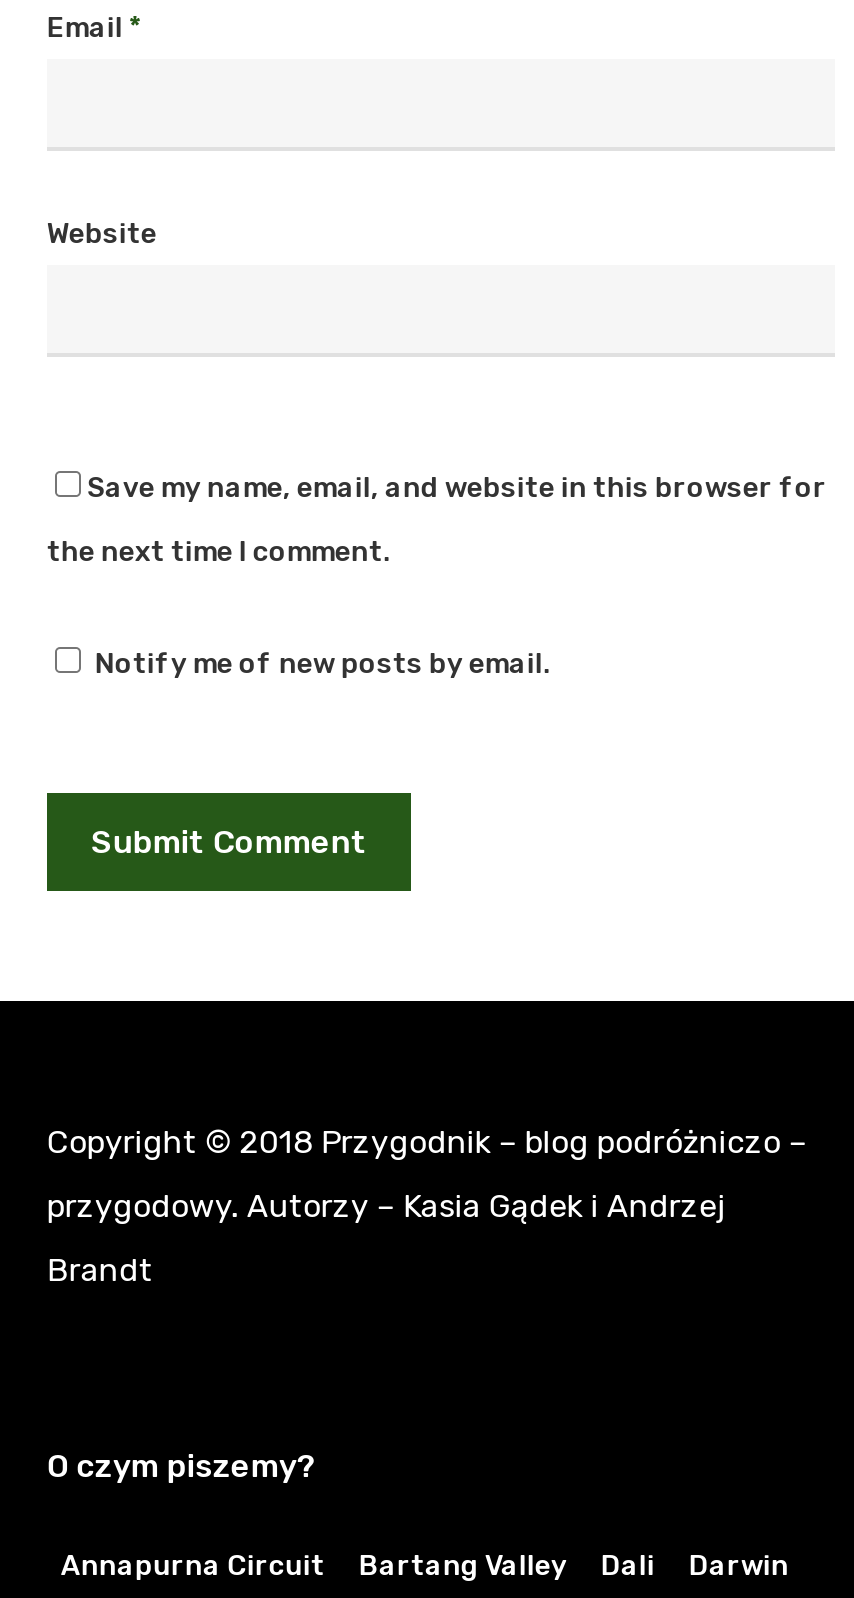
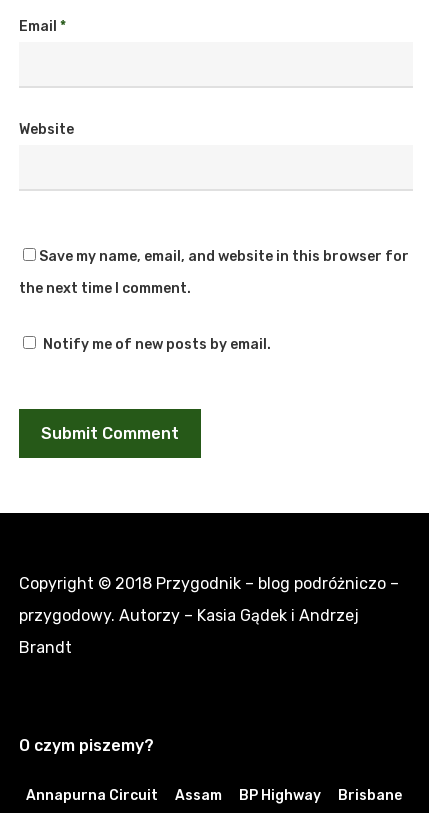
- Bartang Valley
- Dali
- Darwin
+ Assam
+ BP Highway
+ Brisbane
